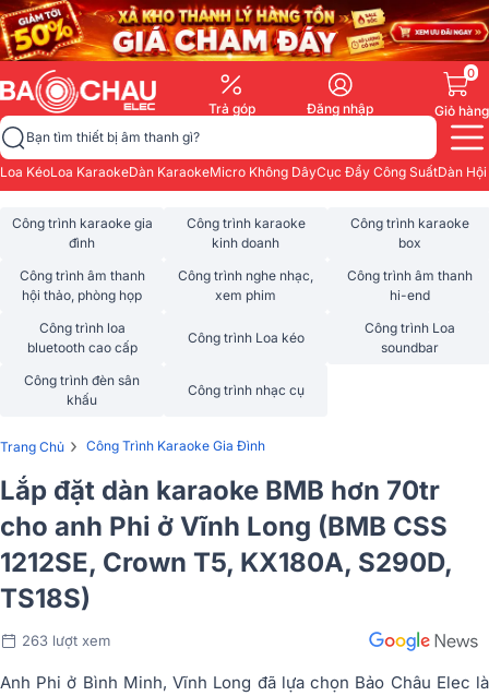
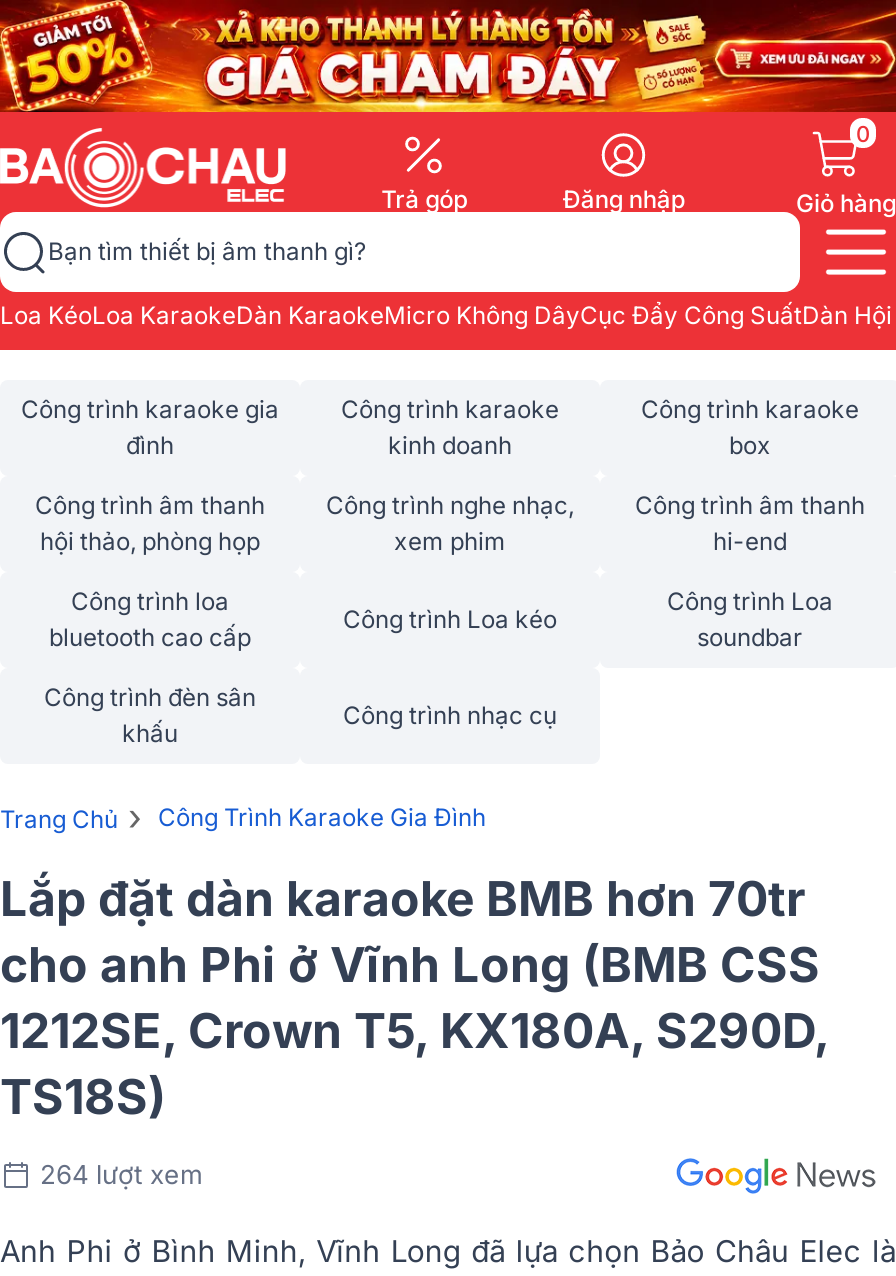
- 263 lượt xem
+ 264 lượt xem
